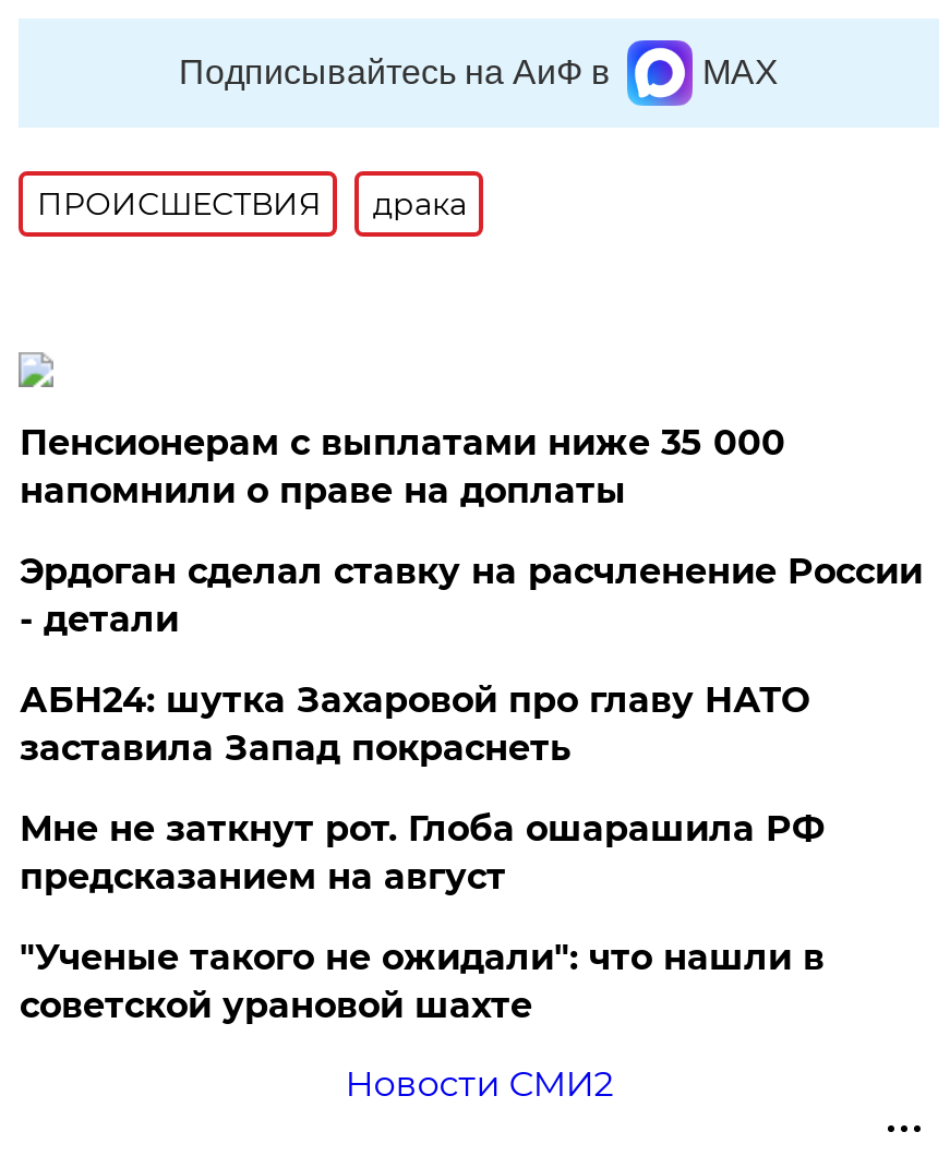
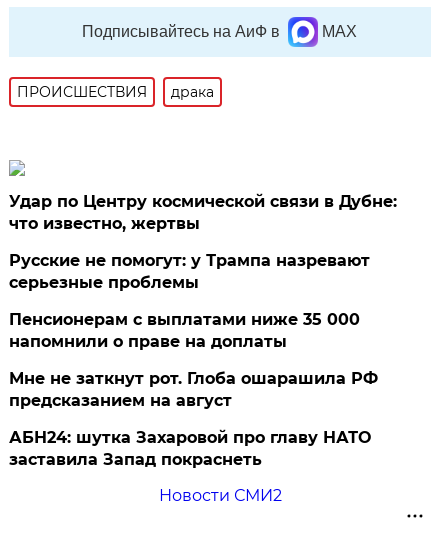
+ Удар по Центру космической связи в Дубне:
+ что известно, жертвы
+ Русские не помогут: у Трампа назревают
+ серьезные проблемы

moved down: Пенсионерам с выплатами ниже 35 000 | напомнили о праве на доплаты

- Эрдоган сделал ставку на расчленение России
- - детали

moved down: АБН24: шутка Захаровой про главу НАТО | заставила Запад покраснеть

- "Ученые такого не ожидали": что нашли в
- советской урановой шахте
